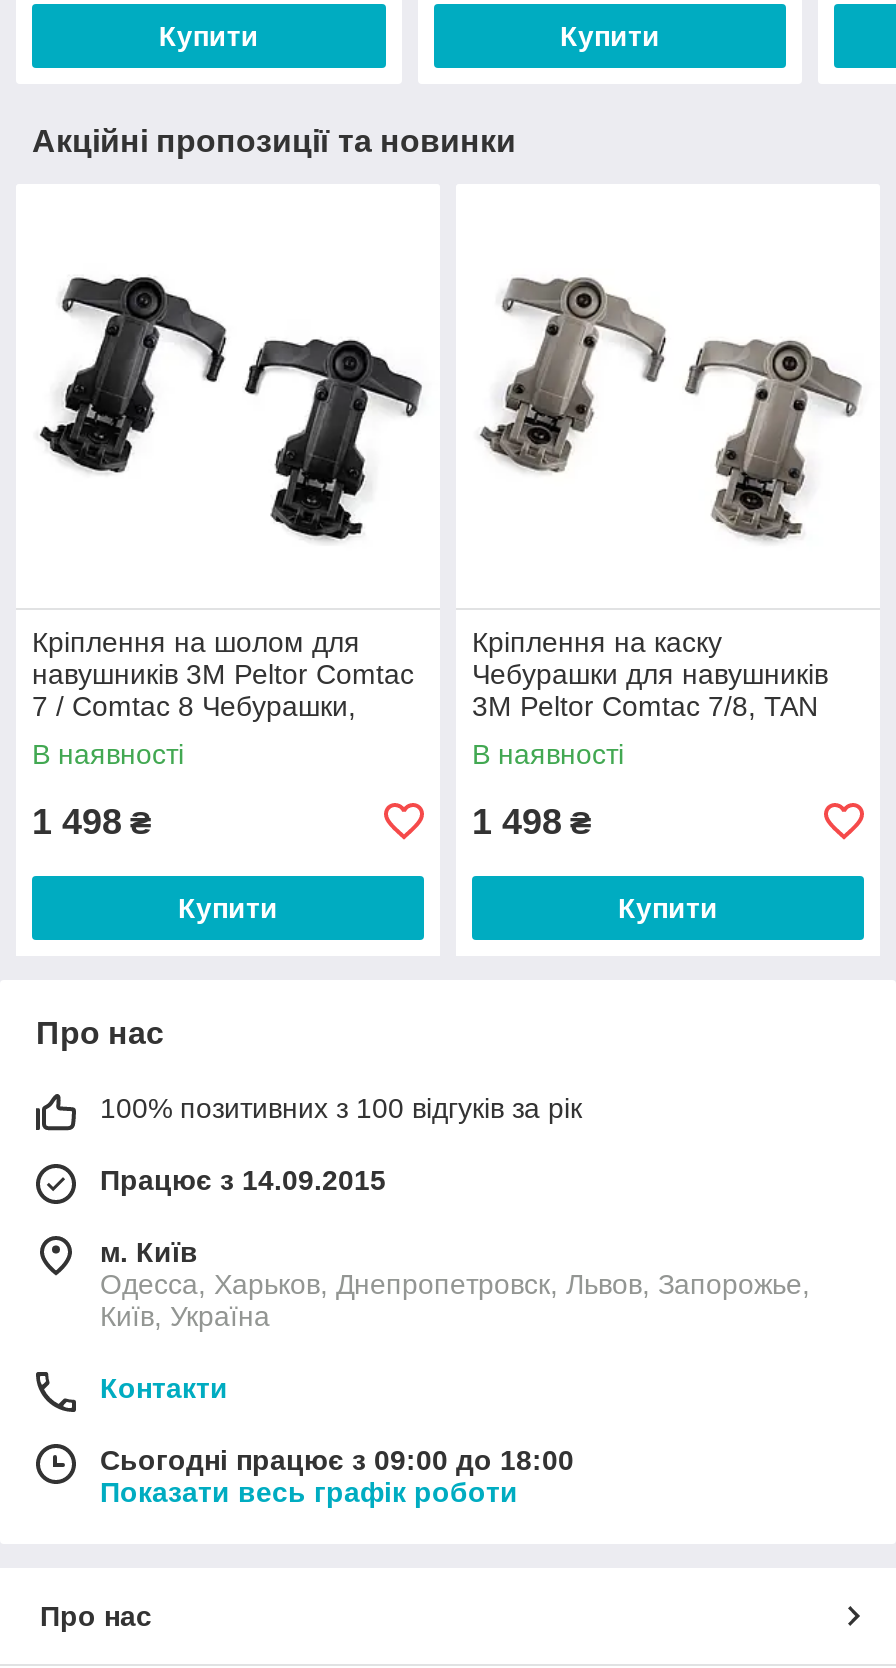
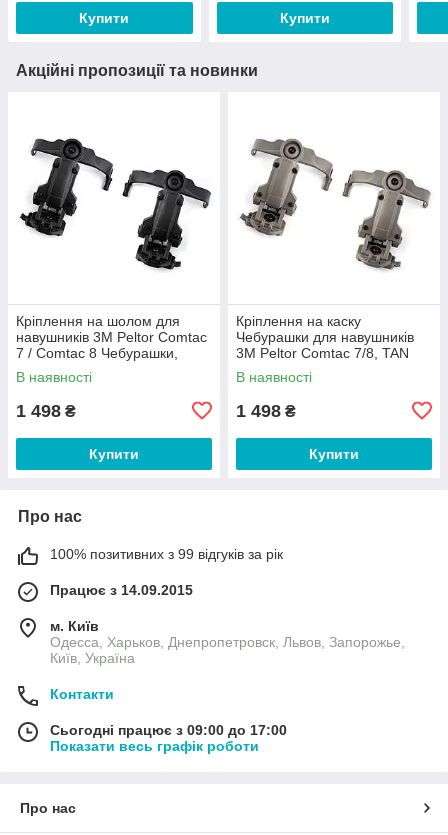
- 100% позитивних з 100 відгуків за рік
+ 100% позитивних з 99 відгуків за рік

- Сьогодні працює з 09:00 до 18:00
+ Сьогодні працює з 09:00 до 17:00
